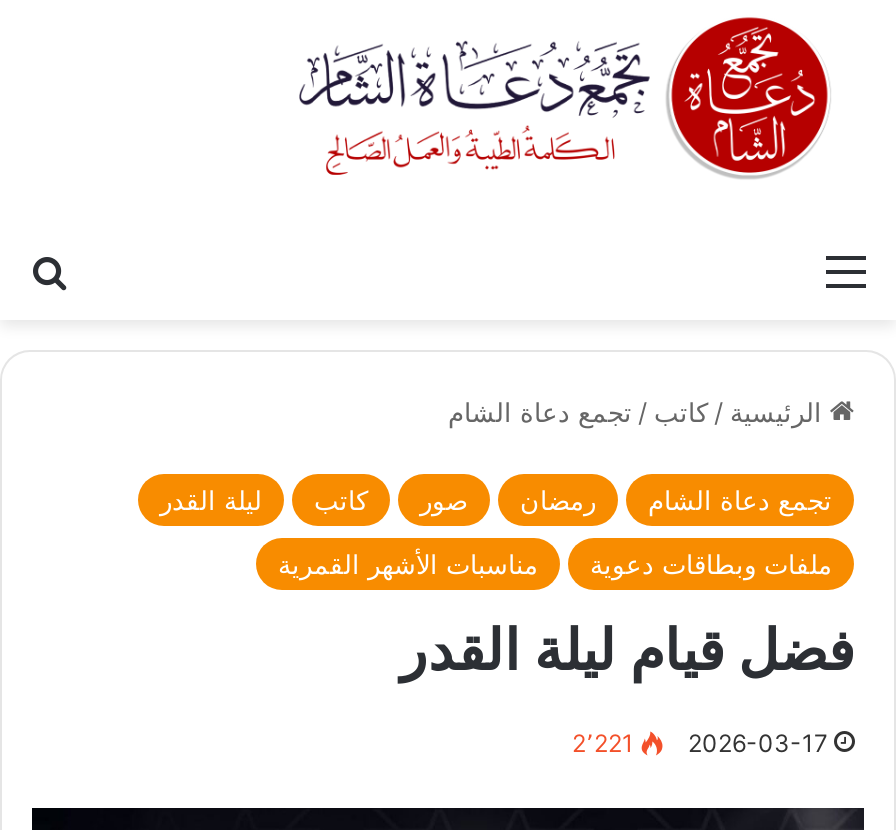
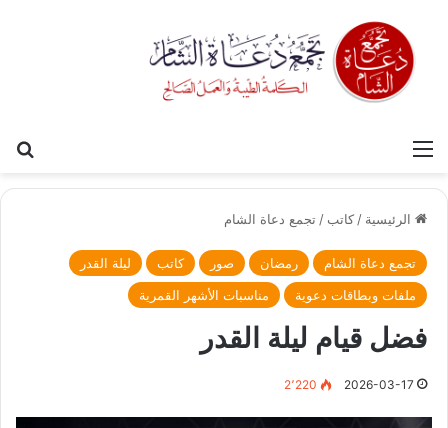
- 2٬221 2026-03-17
+ 2٬220 2026-03-17
